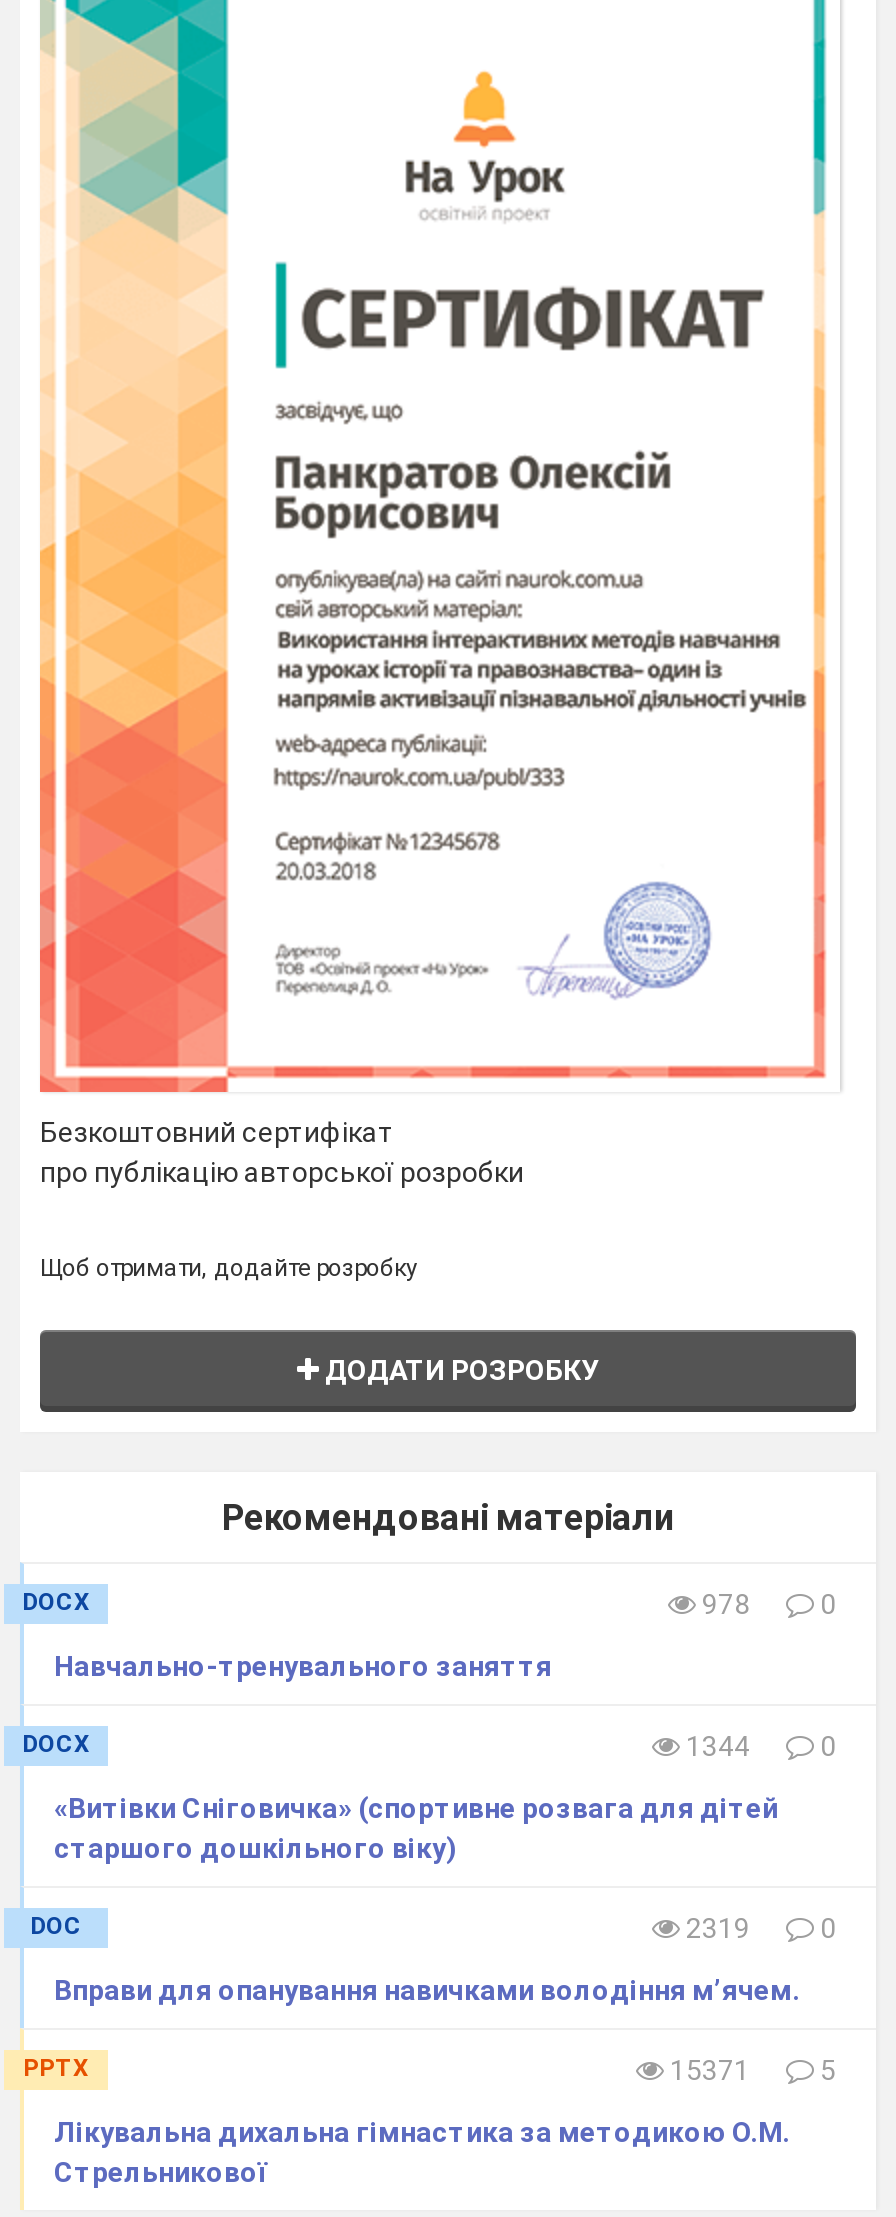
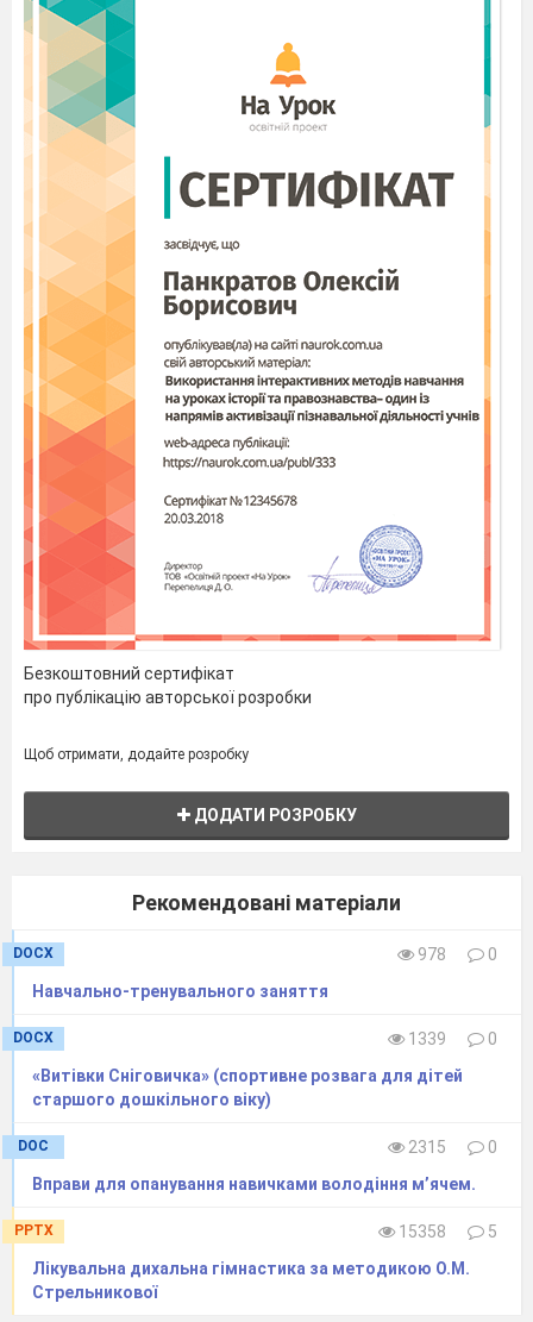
- 1344 0
+ 1339 0

- 2319 0
+ 2315 0

- 15371 5
+ 15358 5
